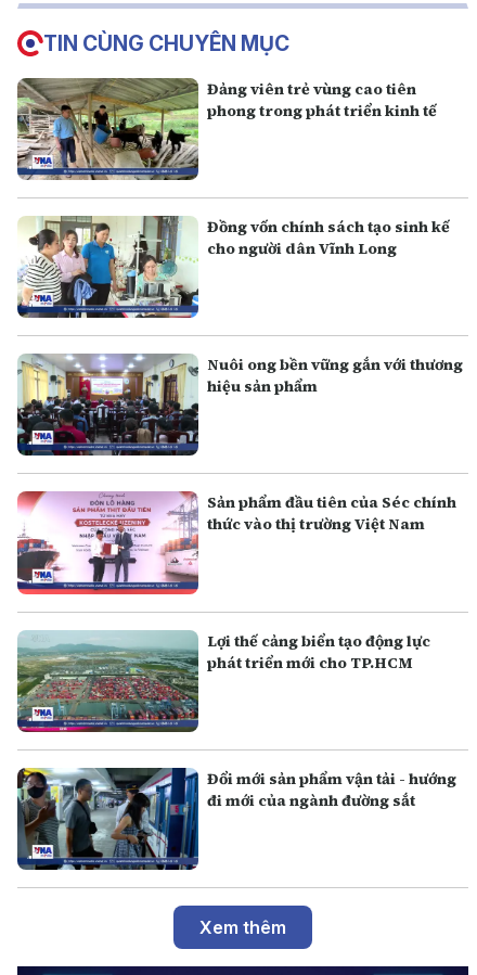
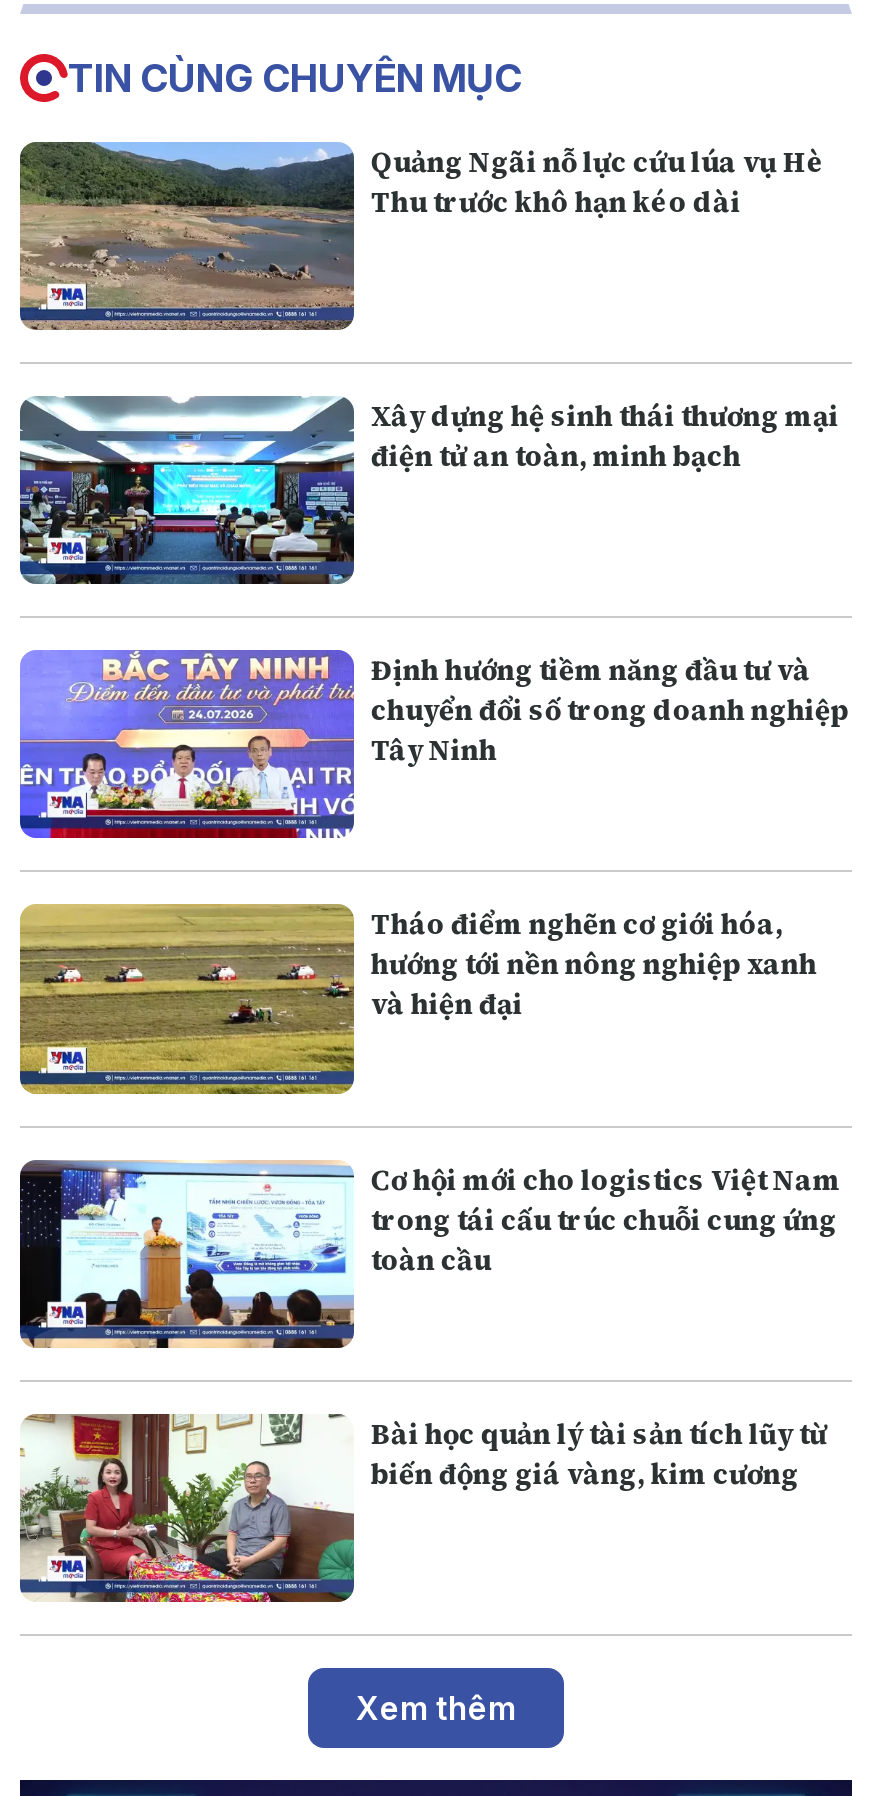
- [image]
- Đảng viên trẻ vùng cao tiên
- phong trong phát triển kinh tế
+ [image]
+ Quảng Ngãi nỗ lực cứu lúa vụ Hè
+ Thu trước khô hạn kéo dài

- [image]
- Đồng vốn chính sách tạo sinh kế
- cho người dân Vĩnh Long
+ [image]
+ Xây dựng hệ sinh thái thương mại
+ điện tử an toàn, minh bạch

- [image]
- Nuôi ong bền vững gắn với thương
- hiệu sản phẩm
+ [image]
+ Định hướng tiềm năng đầu tư và
+ chuyển đổi số trong doanh nghiệp
+ Tây Ninh

- [image]
- Sản phẩm đầu tiên của Séc chính
- thức vào thị trường Việt Nam
+ [image]
+ Tháo điểm nghẽn cơ giới hóa,
+ hướng tới nền nông nghiệp xanh
+ và hiện đại

- [image]
- Lợi thế cảng biển tạo động lực
- phát triển mới cho TP.HCM
+ [image]
+ Cơ hội mới cho logistics Việt Nam
+ trong tái cấu trúc chuỗi cung ứng
+ toàn cầu

- [image]
- Đổi mới sản phẩm vận tải - hướng
- đi mới của ngành đường sắt
+ [image]
+ Bài học quản lý tài sản tích lũy từ
+ biến động giá vàng, kim cương
